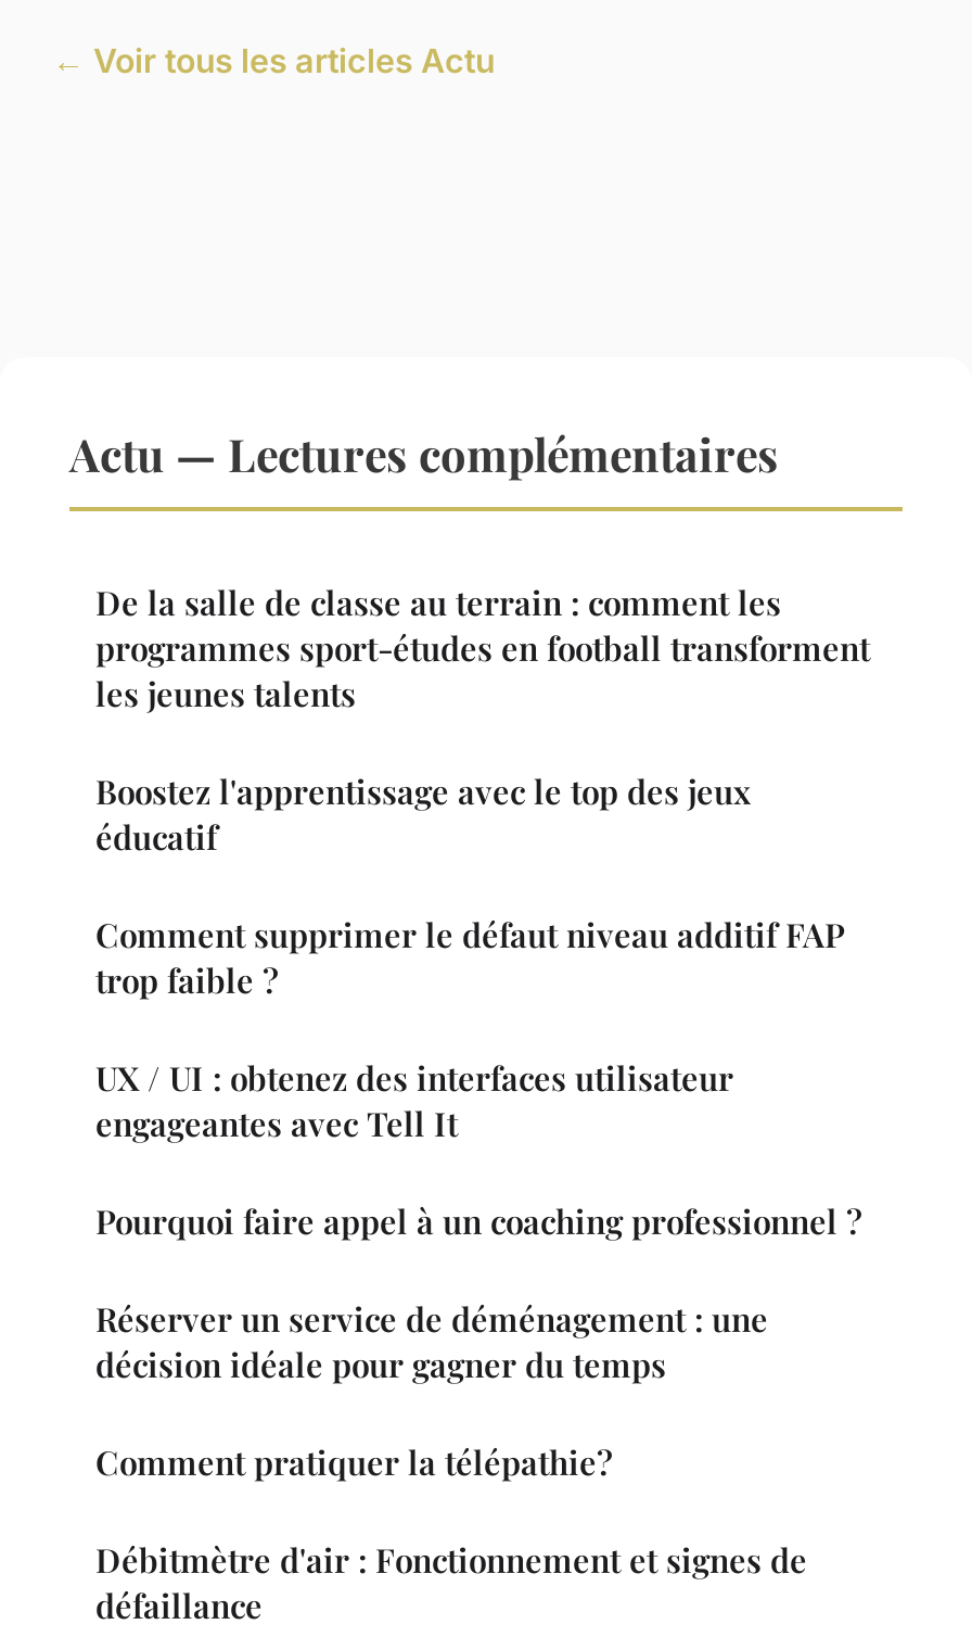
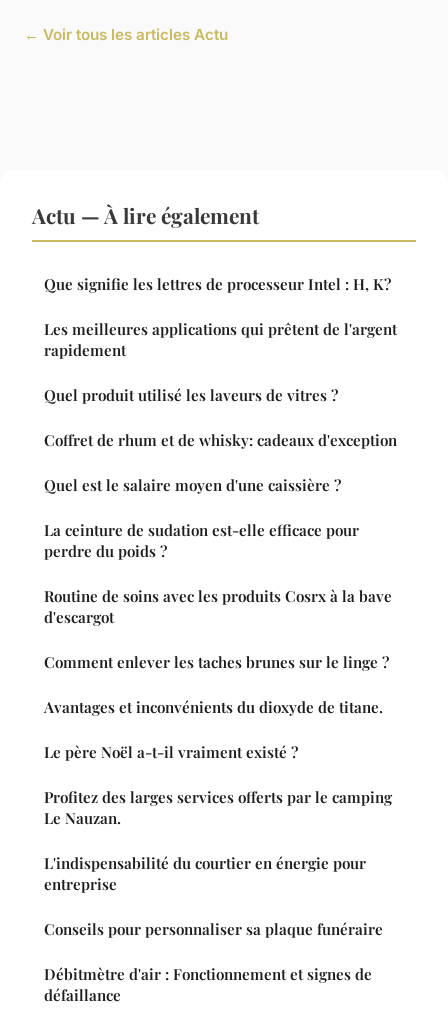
- Actu — Lectures complémentaires
- De la salle de classe au terrain : comment les
- programmes sport-études en football transforment
- les jeunes talents
- Boostez l'apprentissage avec le top des jeux
- éducatif
- Comment supprimer le défaut niveau additif FAP
- trop faible ?
- UX / UI : obtenez des interfaces utilisateur
- engageantes avec Tell It
- Pourquoi faire appel à un coaching professionnel ?
- Réserver un service de déménagement : une
- décision idéale pour gagner du temps
- Comment pratiquer la télépathie?
+ Actu — À lire également
+ Que signifie les lettres de processeur Intel : H, K?
+ Les meilleures applications qui prêtent de l'argent
+ rapidement
+ Quel produit utilisé les laveurs de vitres ?
+ Coffret de rhum et de whisky: cadeaux d'exception
+ Quel est le salaire moyen d'une caissière ?
+ La ceinture de sudation est-elle efficace pour
+ perdre du poids ?
+ Routine de soins avec les produits Cosrx à la bave
+ d'escargot
+ Comment enlever les taches brunes sur le linge ?
+ Avantages et inconvénients du dioxyde de titane.
+ Le père Noël a-t-il vraiment existé ?
+ Profitez des larges services offerts par le camping
+ Le Nauzan.
+ L'indispensabilité du courtier en énergie pour
+ entreprise
+ Conseils pour personnaliser sa plaque funéraire
